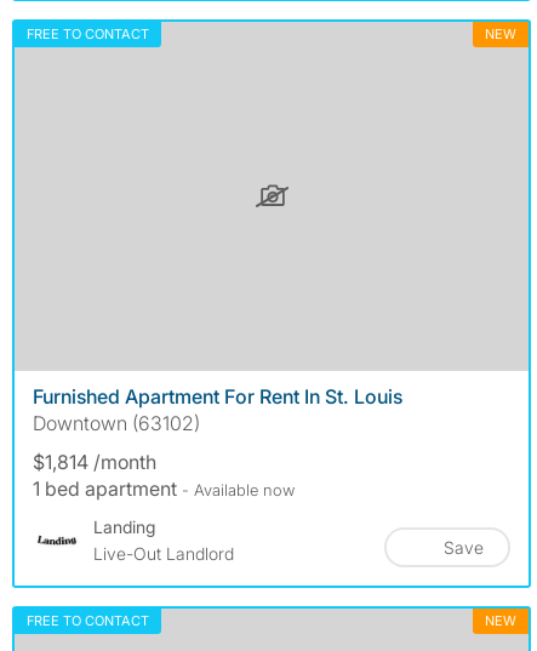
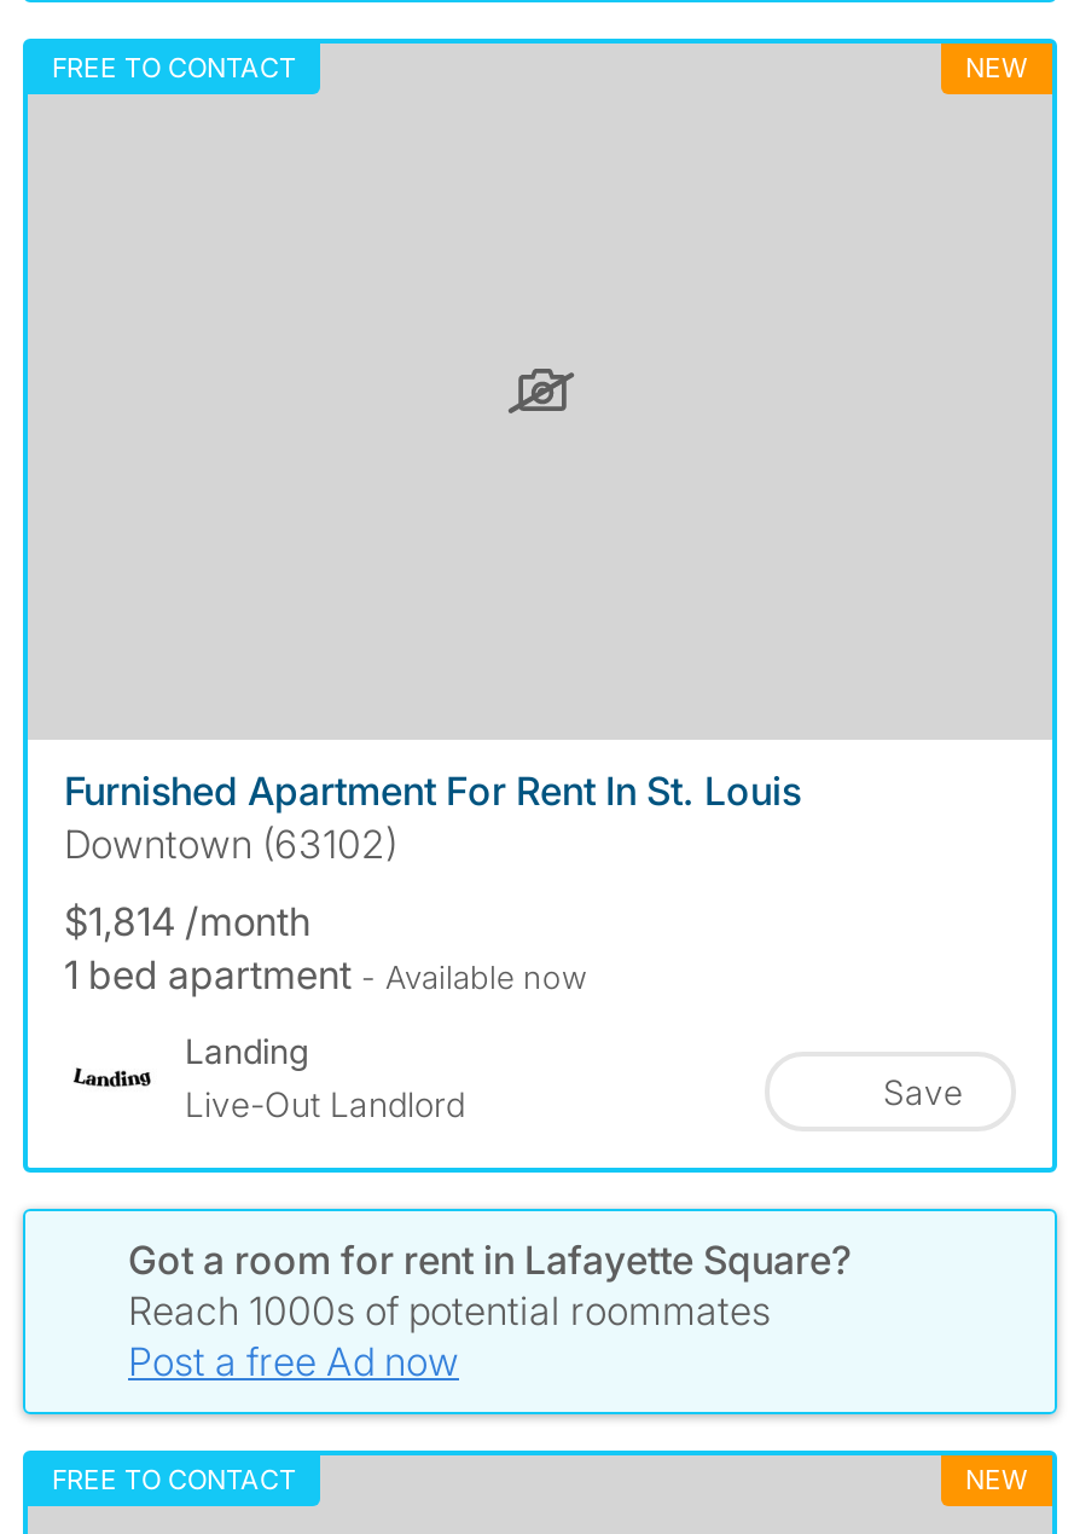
+ [image]
+ Got a room for rent in Lafayette Square?
+ Reach 1000s of potential roommates
+ Post a free Ad now
